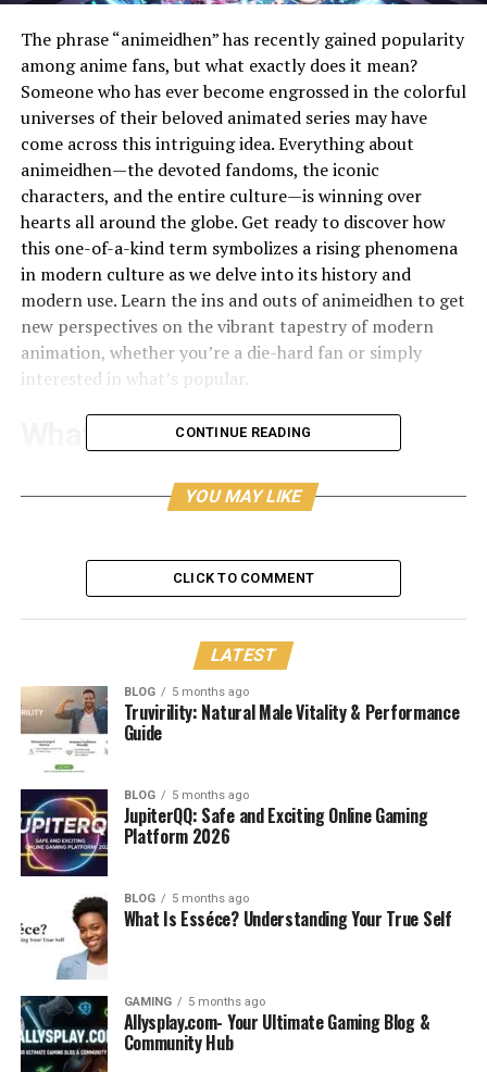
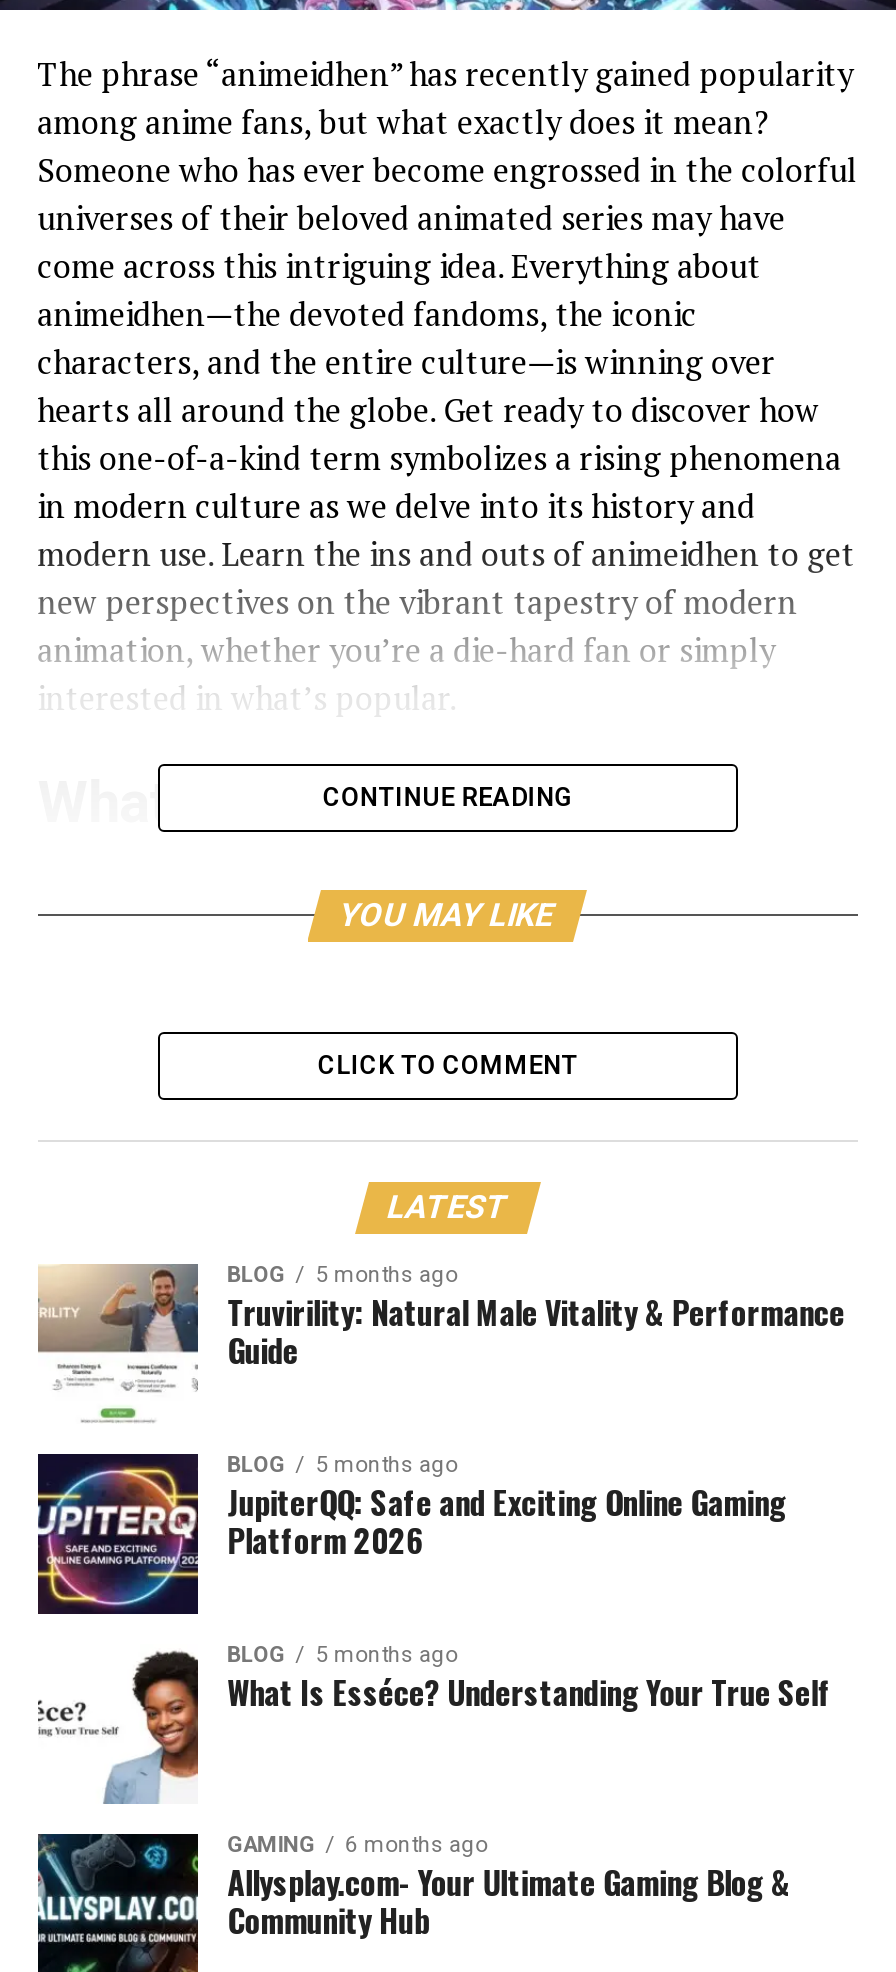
- GAMING 5 months ago
+ GAMING 6 months ago
